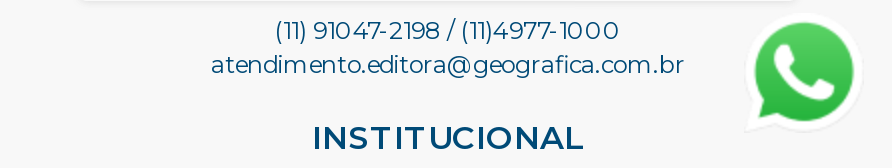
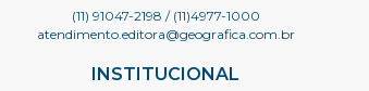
- [image]
